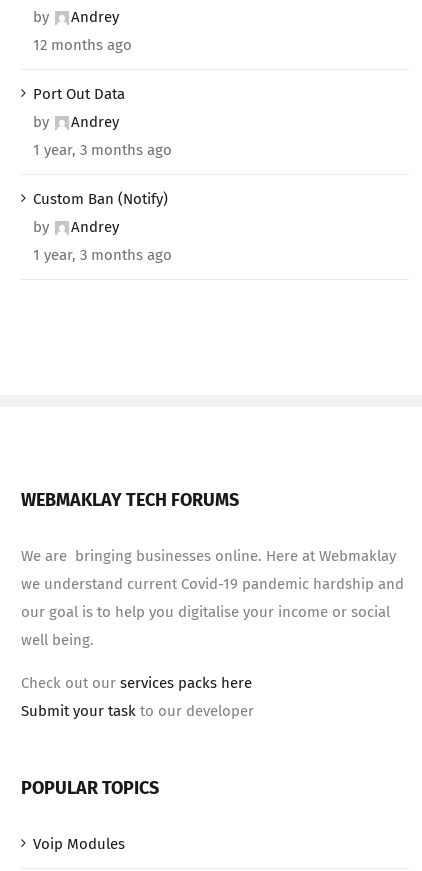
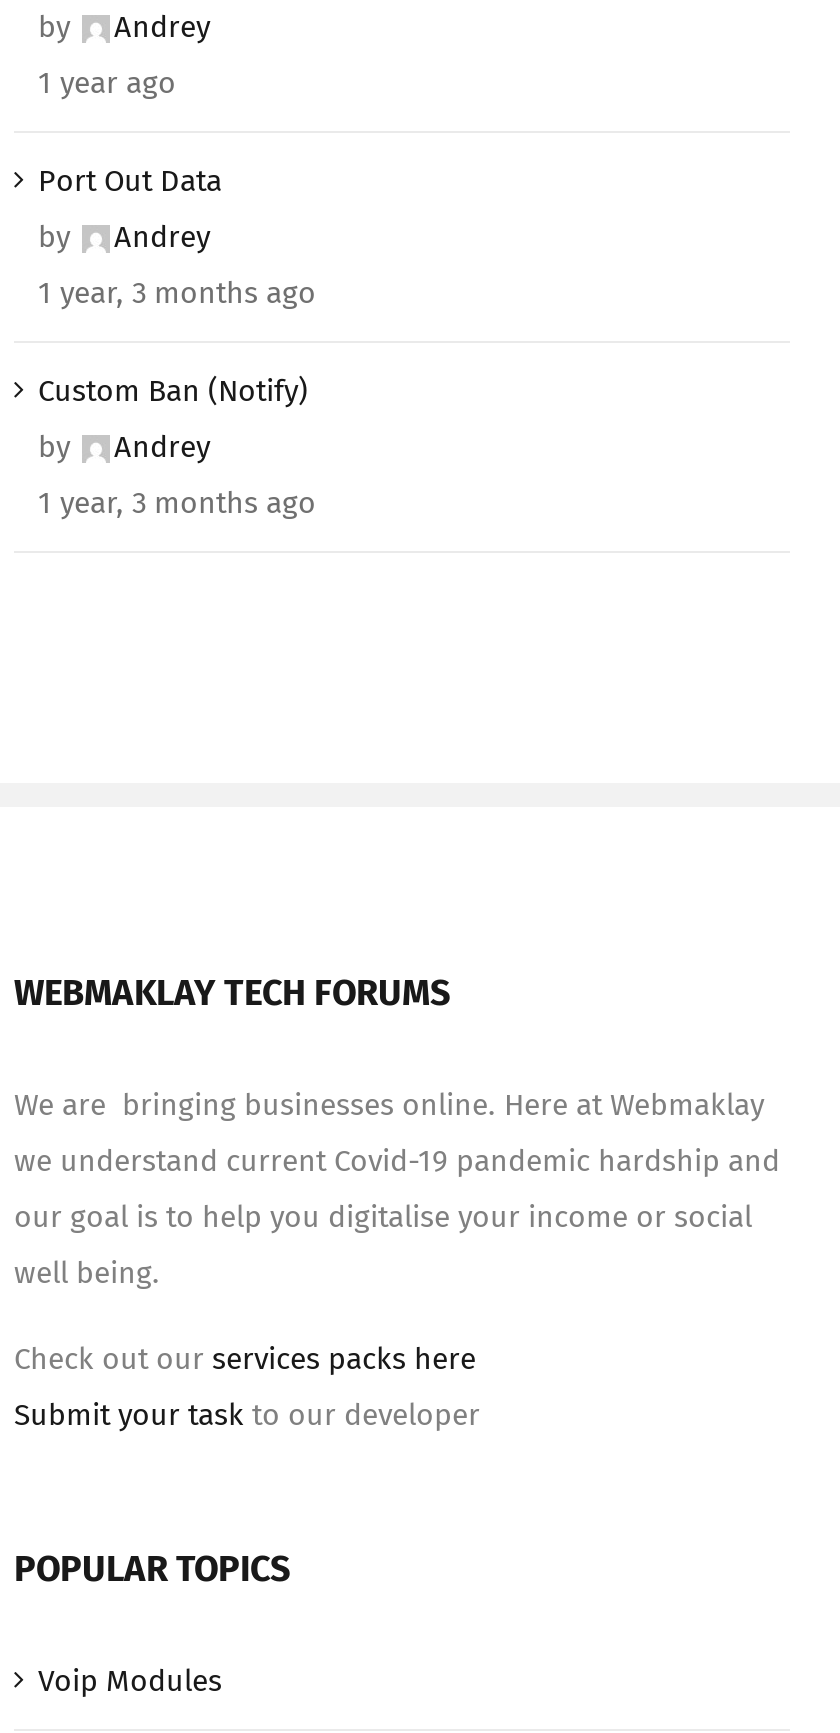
- 12 months ago
+ 1 year ago
